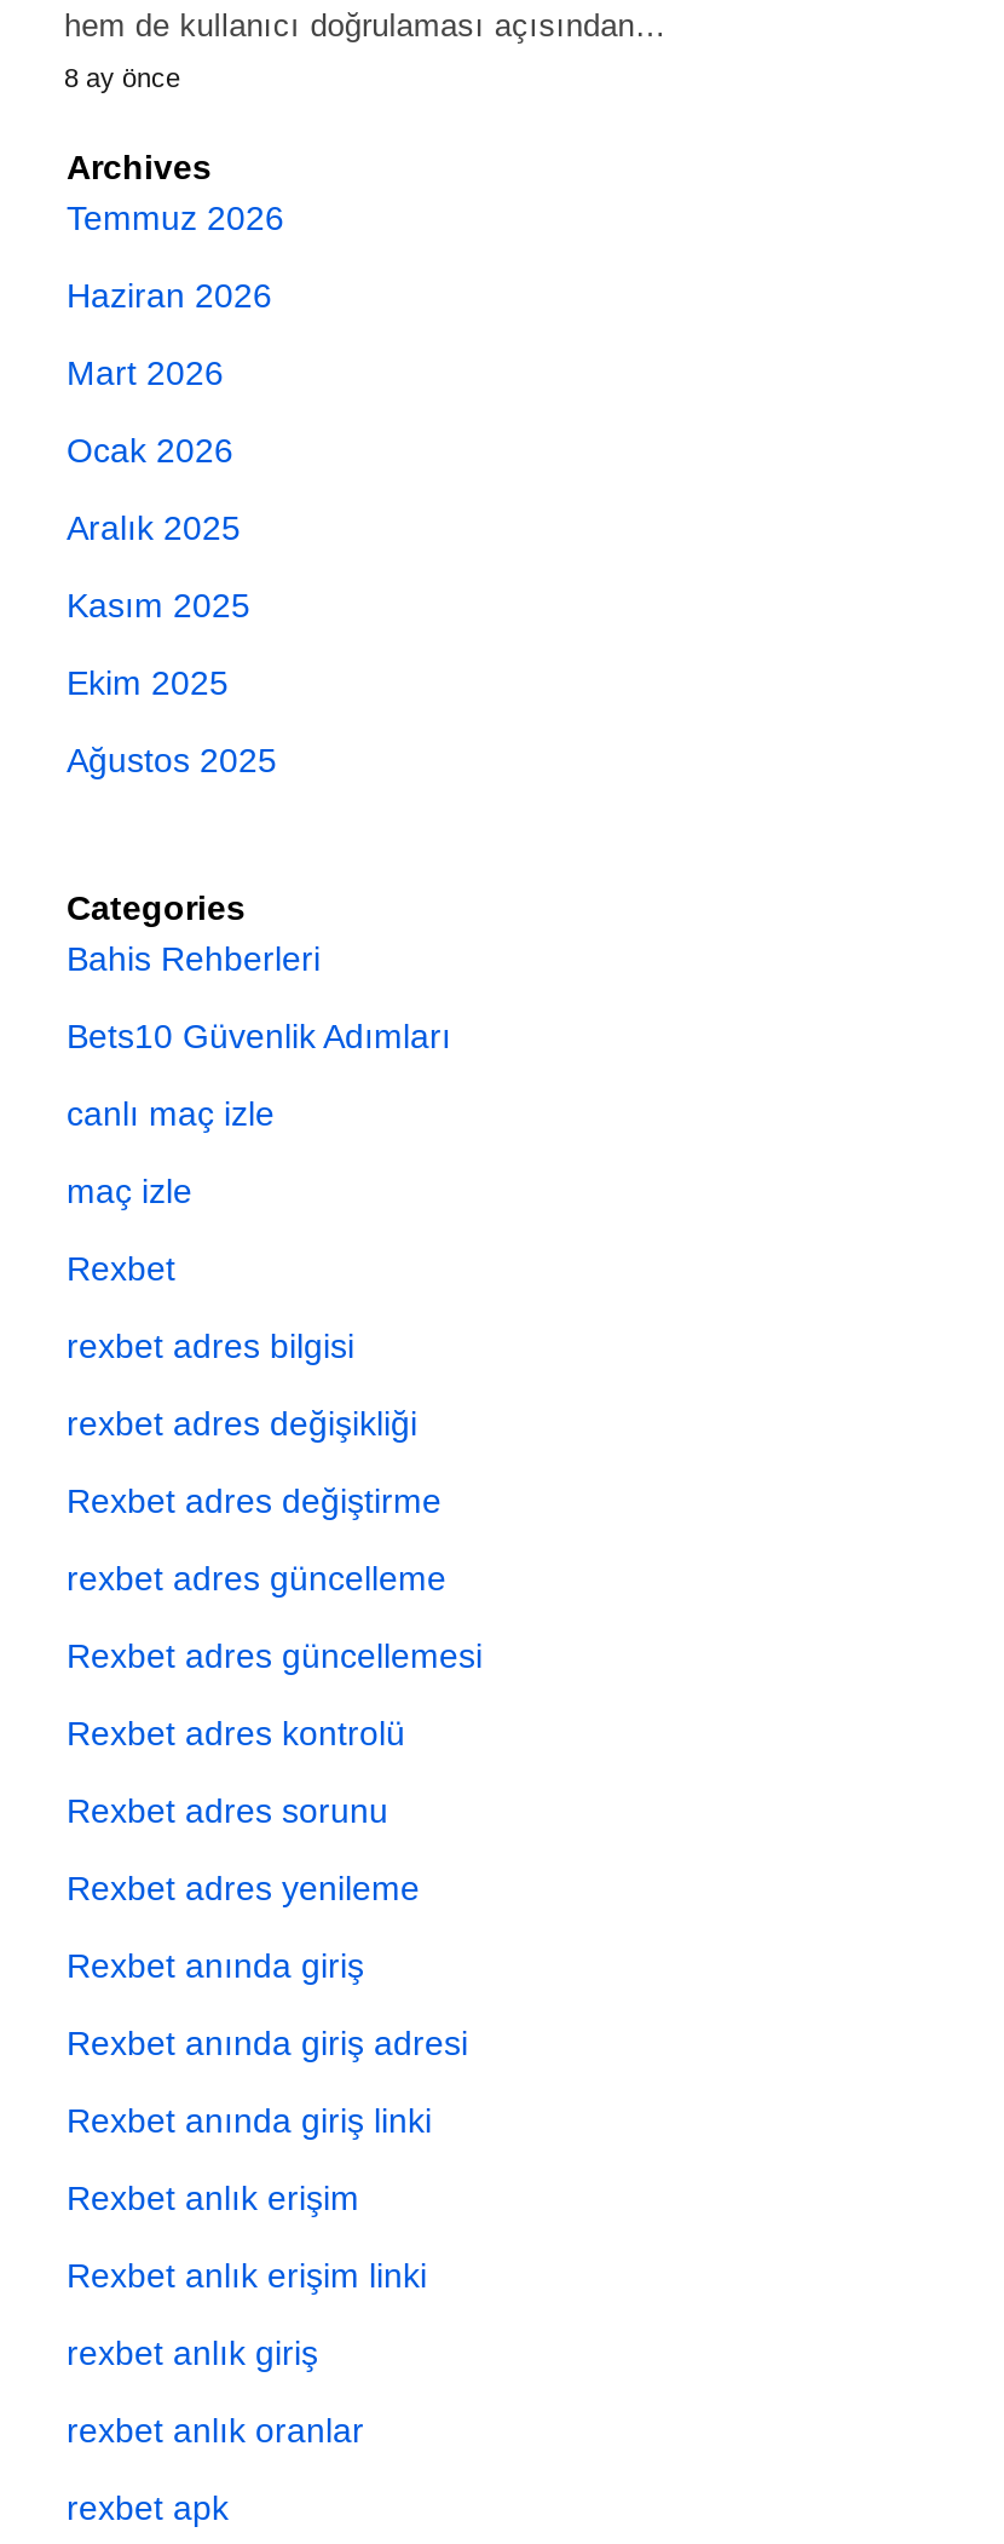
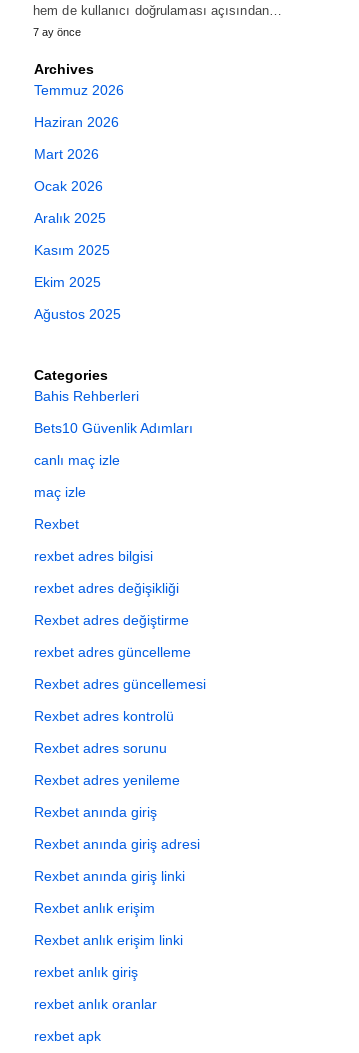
- 8 ay önce
+ 7 ay önce
